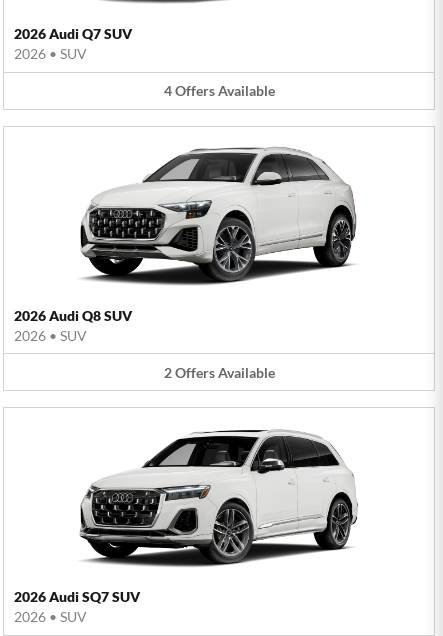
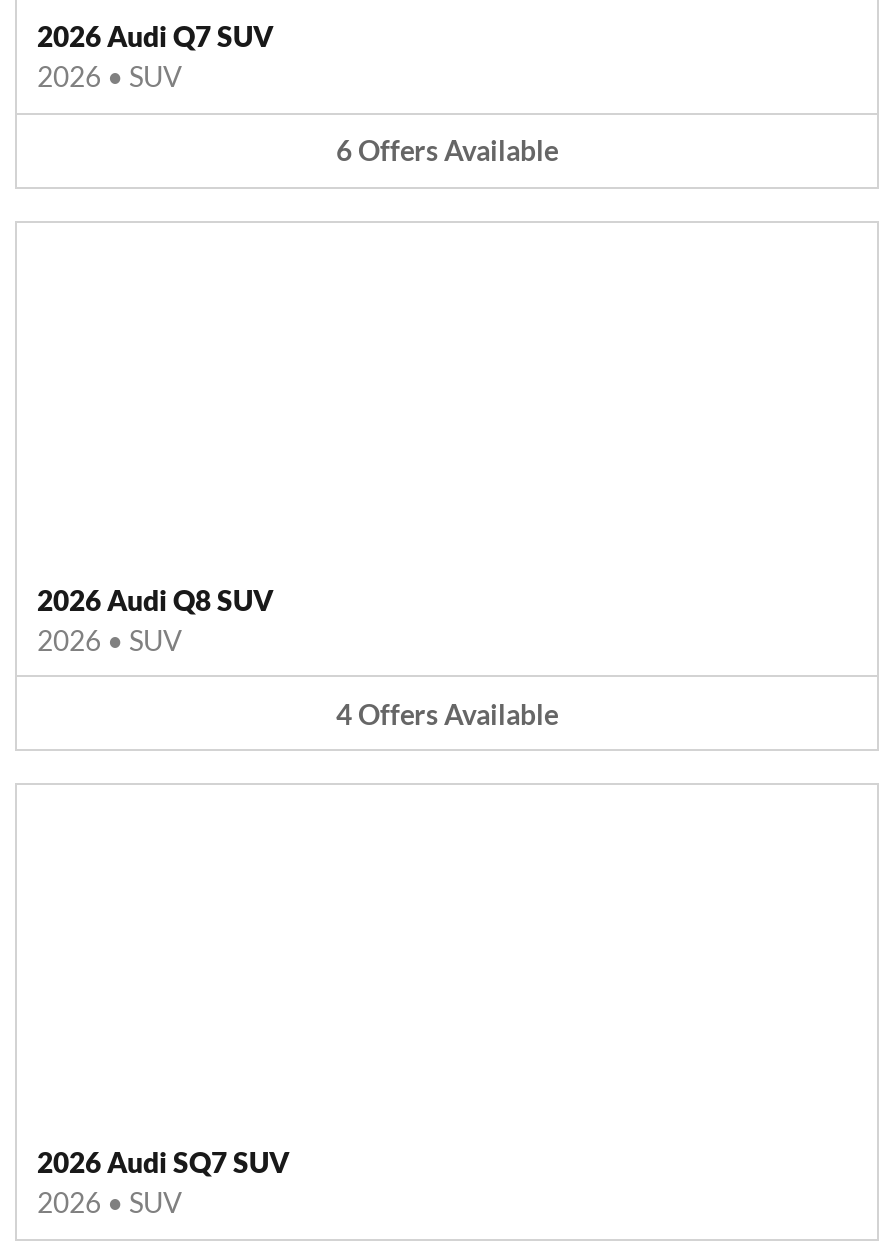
+ 6 Offers Available

moved down: 4 Offers Available

- [image]

- 2 Offers Available

- [image]
